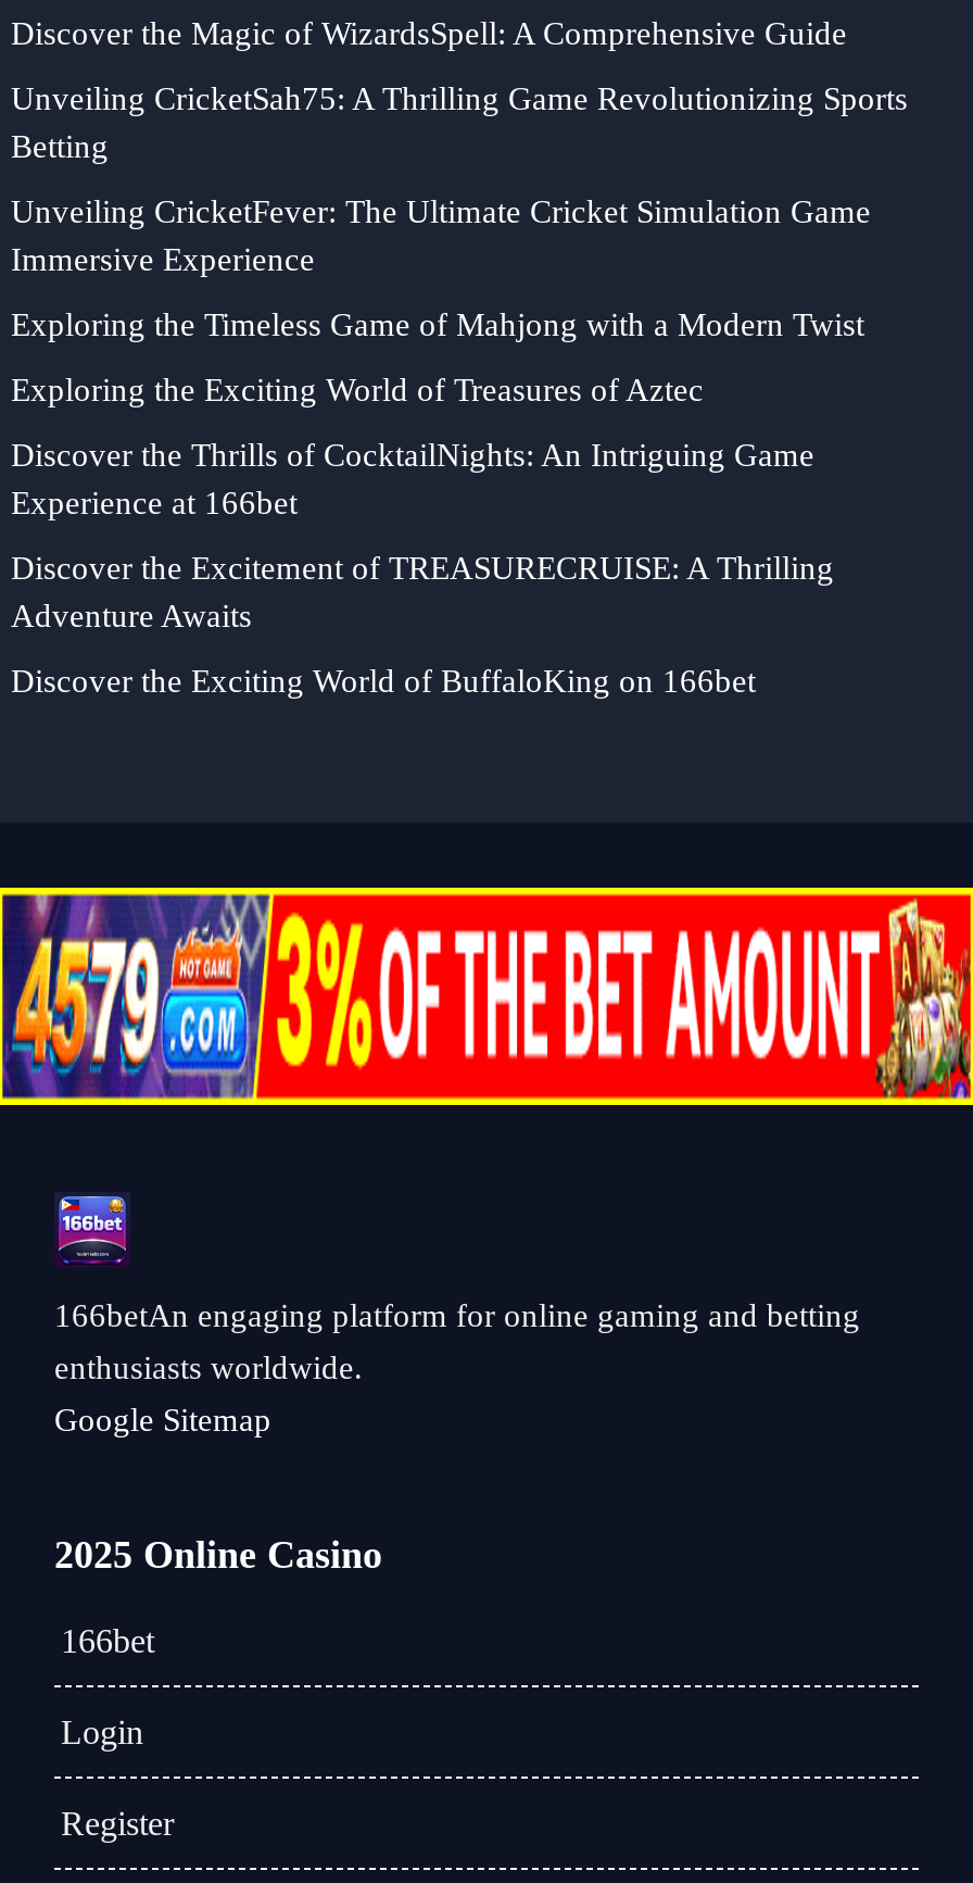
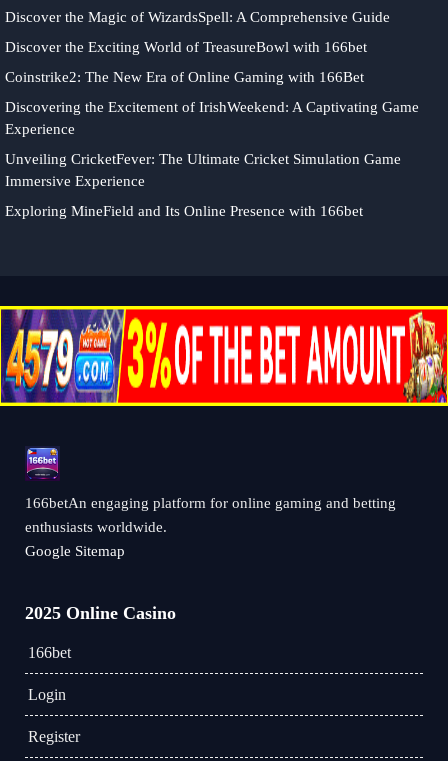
- Unveiling CricketSah75: A Thrilling Game Revolutionizing Sports
- Betting
+ Discover the Exciting World of TreasureBowl with 166bet
+ Coinstrike2: The New Era of Online Gaming with 166Bet
+ Discovering the Excitement of IrishWeekend: A Captivating Game
+ Experience

moved down: Unveiling CricketFever: The Ultimate Cricket Simulation Game | Immersive Experience

- Exploring the Timeless Game of Mahjong with a Modern Twist
- Exploring the Exciting World of Treasures of Aztec
- Discover the Thrills of CocktailNights: An Intriguing Game
- Experience at 166bet
- Discover the Excitement of TREASURECRUISE: A Thrilling
- Adventure Awaits
- Discover the Exciting World of BuffaloKing on 166bet
+ Exploring MineField and Its Online Presence with 166bet
